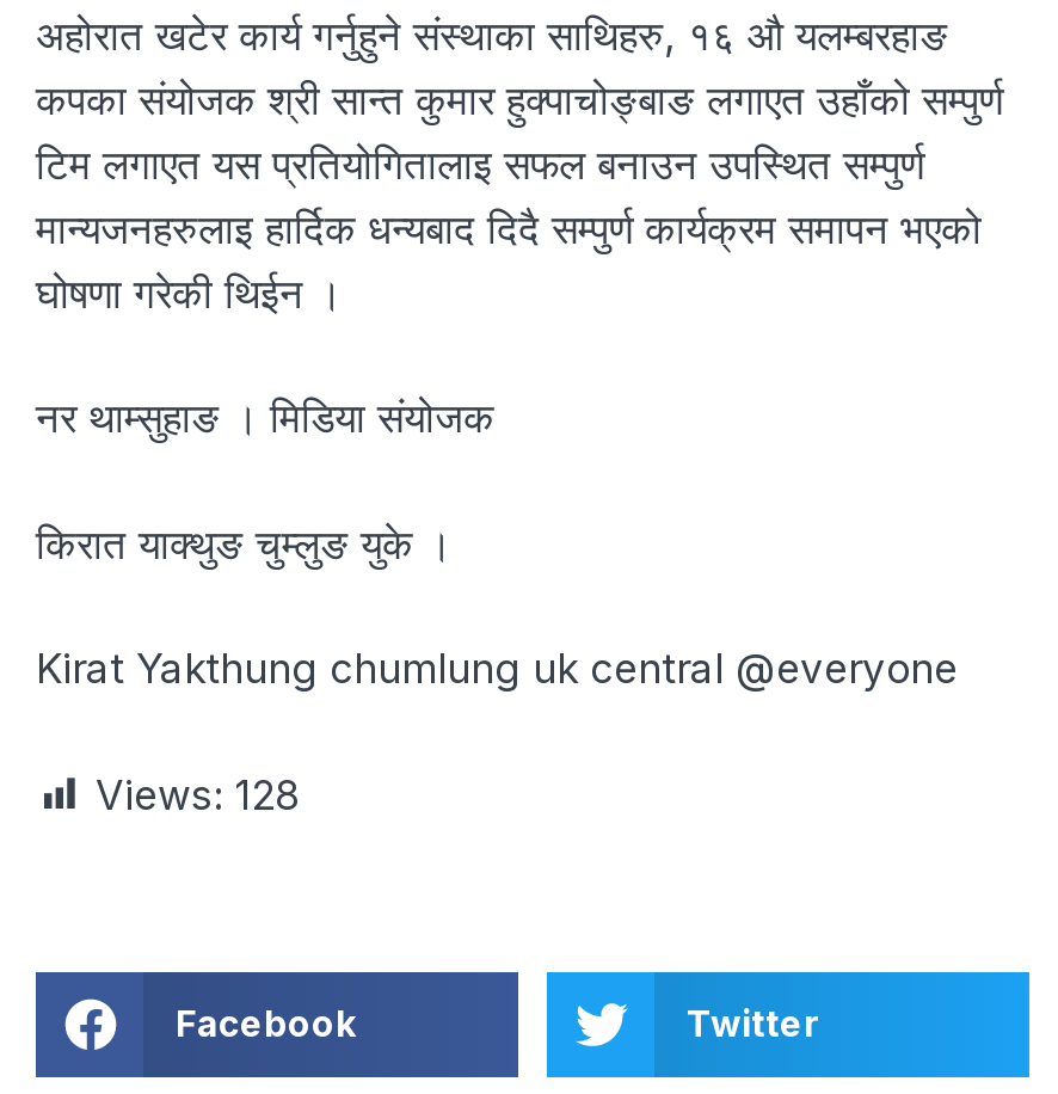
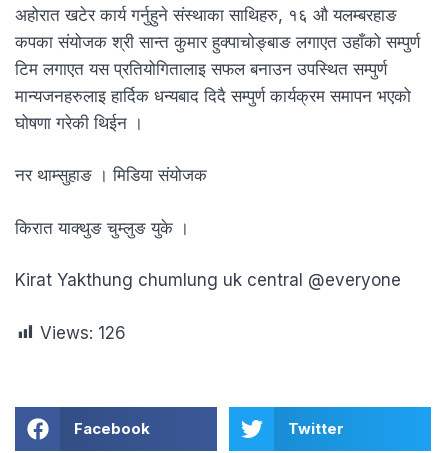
- Views: 128
+ Views: 126
